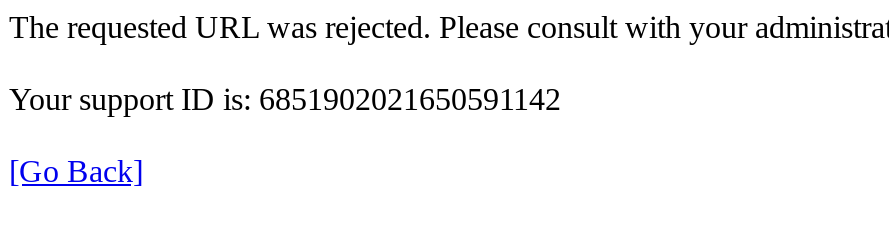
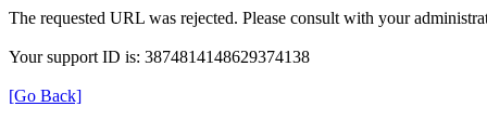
- Your support ID is: 6851902021650591142
+ Your support ID is: 3874814148629374138
